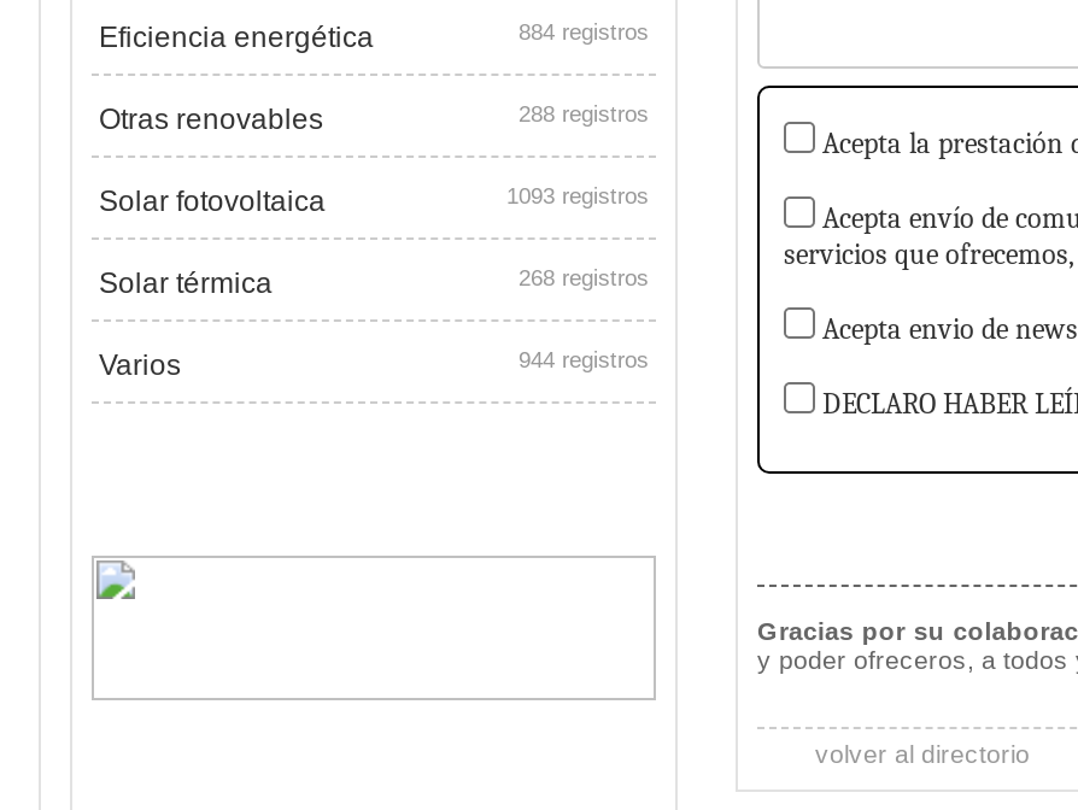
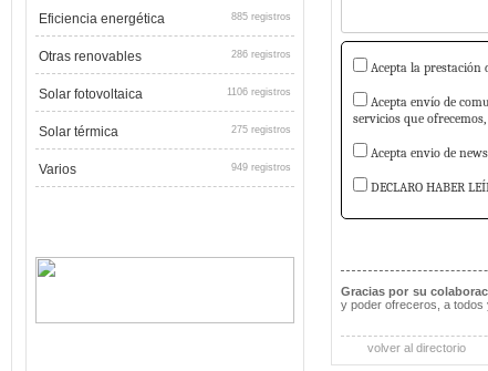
- 884 registros
+ 885 registros

- 288 registros
+ 286 registros

- 1093 registros
+ 1106 registros

- 268 registros
+ 275 registros

- 944 registros
+ 949 registros
